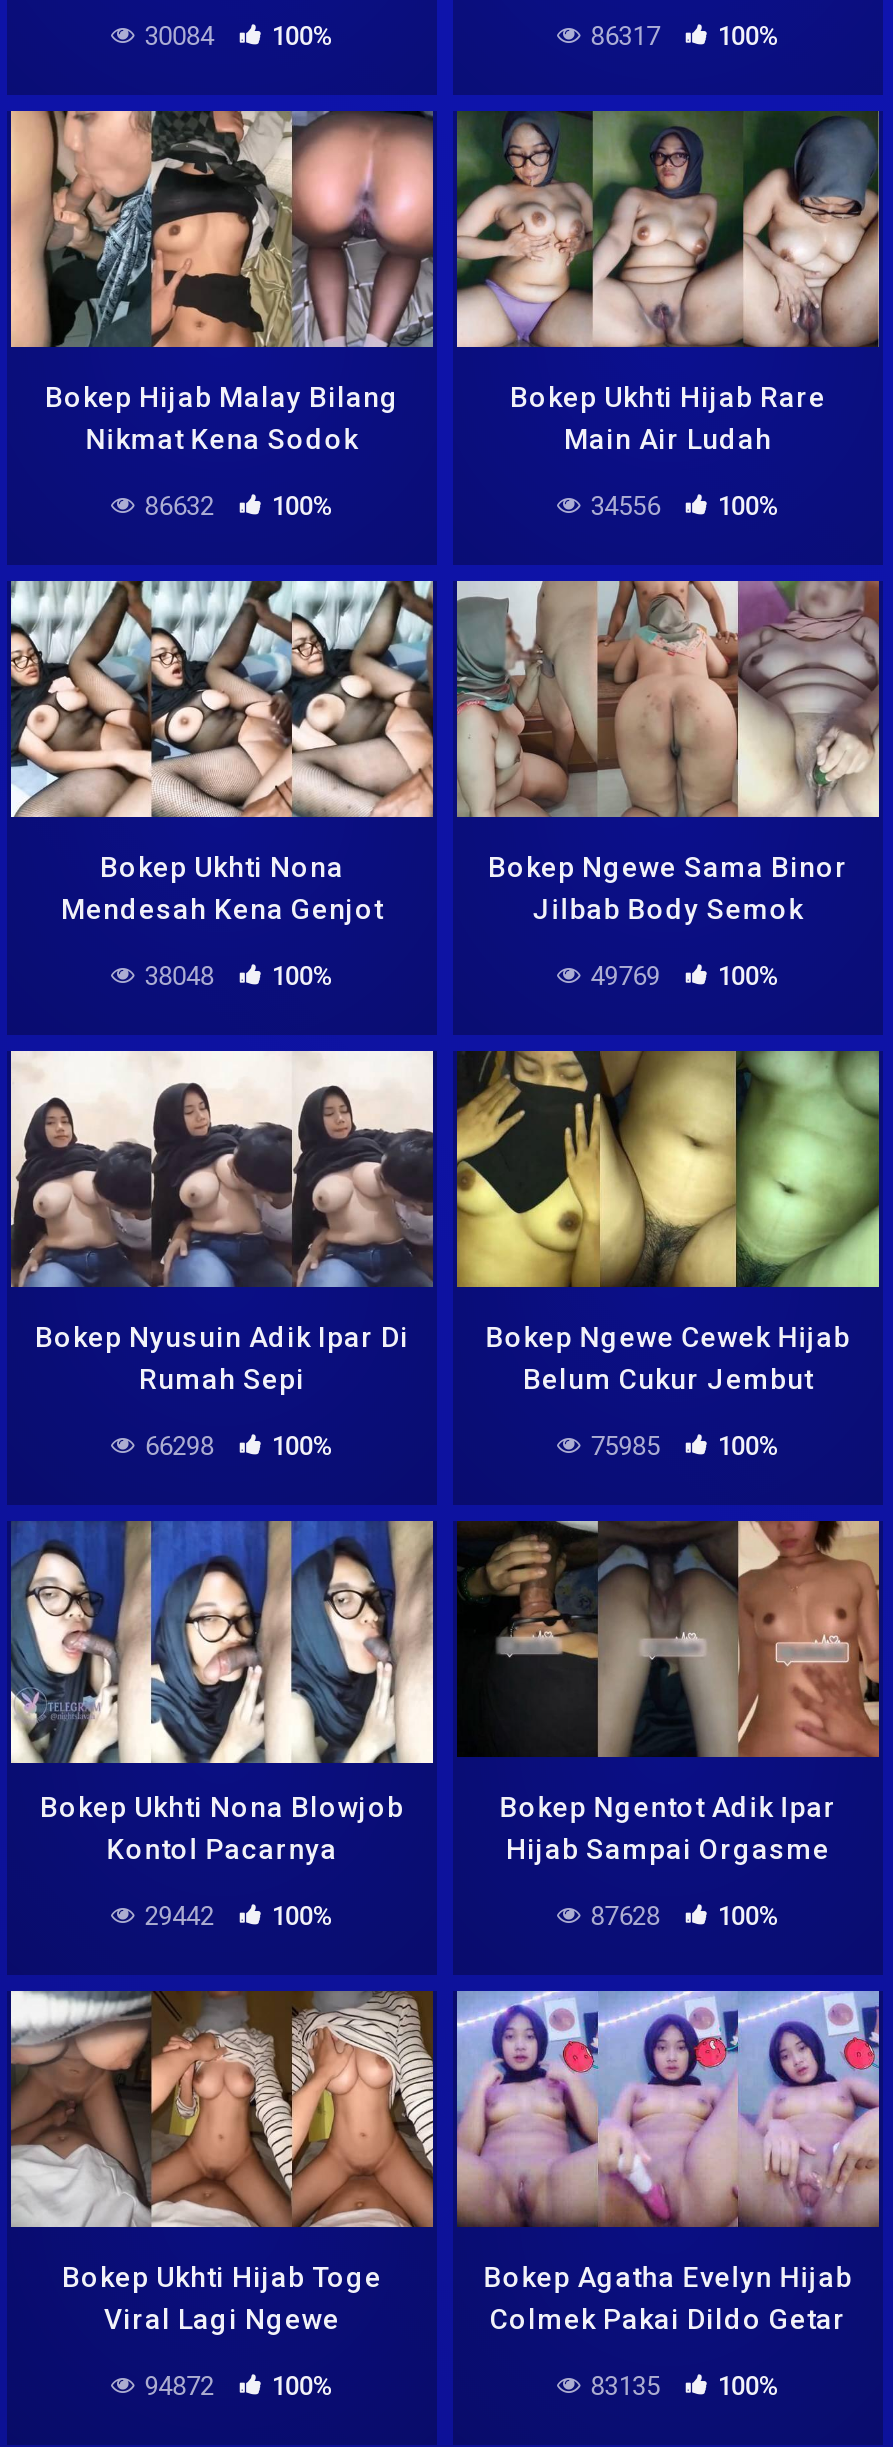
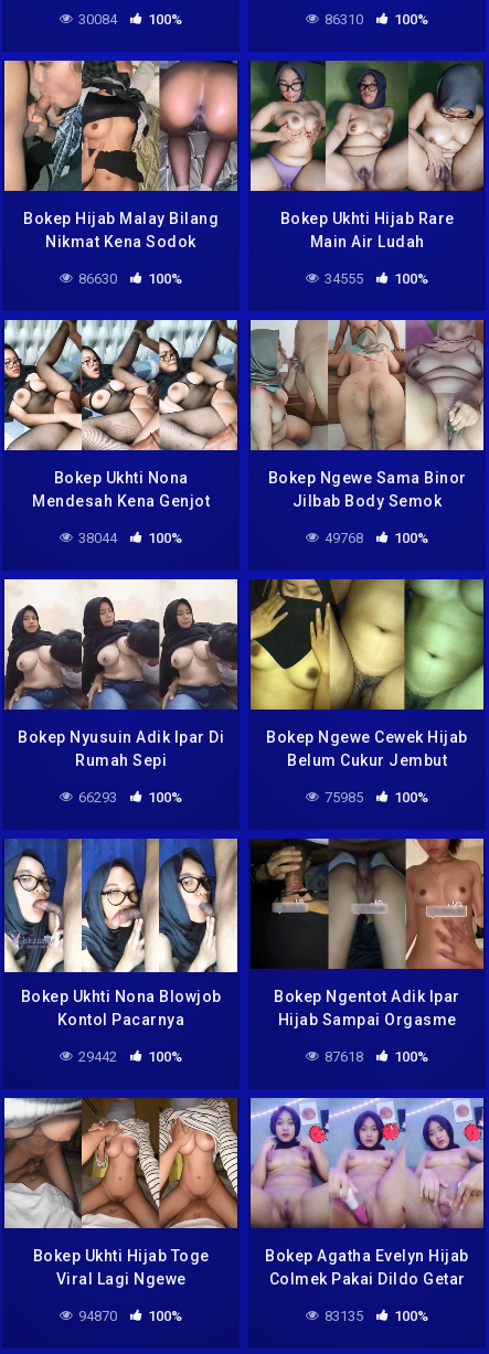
- 86317 100%
+ 86310 100%

- 86632 100%
+ 86630 100%

- 34556 100%
+ 34555 100%

- 38048 100%
+ 38044 100%

- 49769 100%
+ 49768 100%

- 66298 100%
+ 66293 100%

- 87628 100%
+ 87618 100%

- 94872 100%
+ 94870 100%
